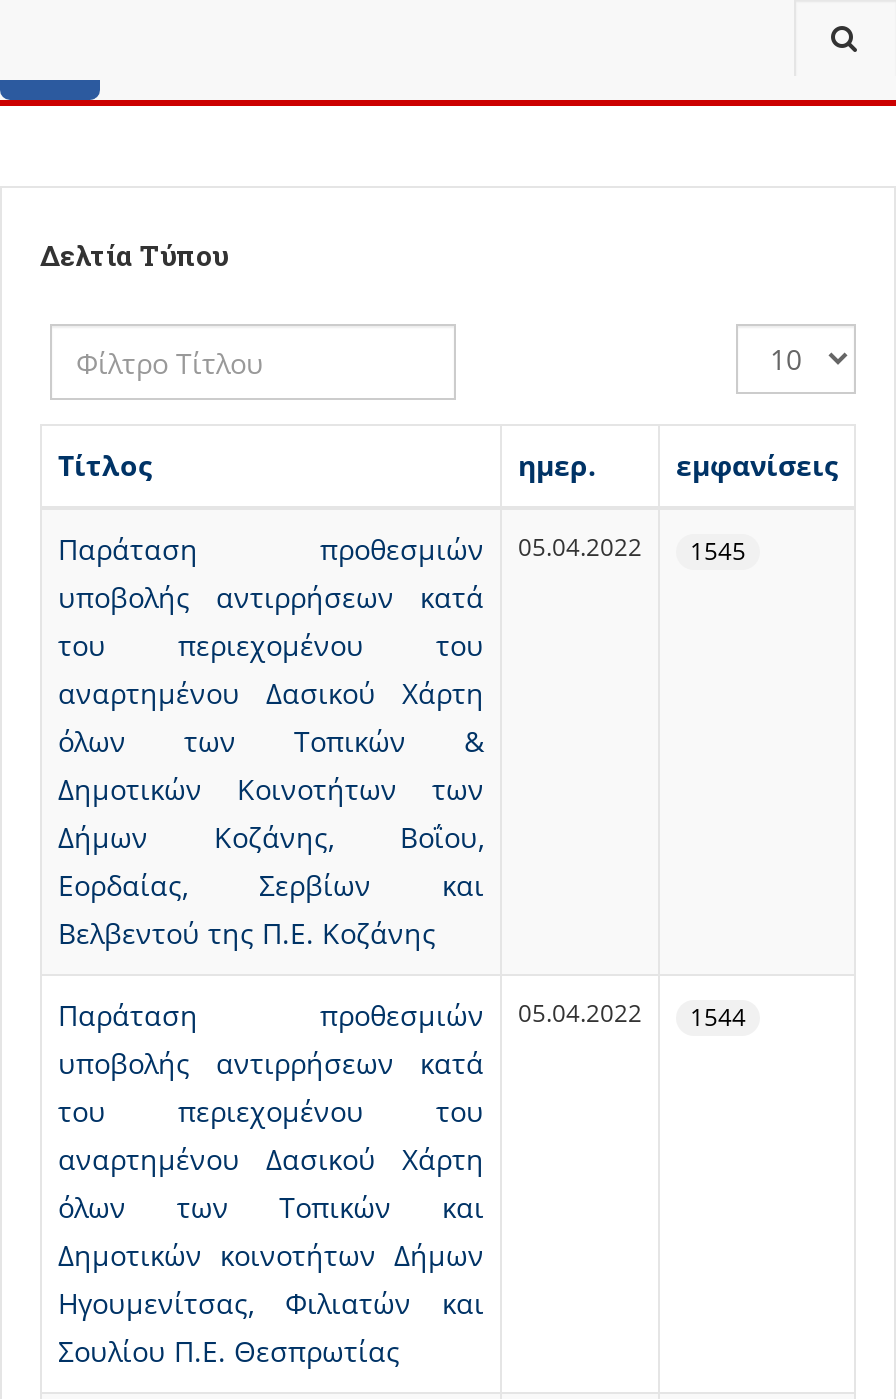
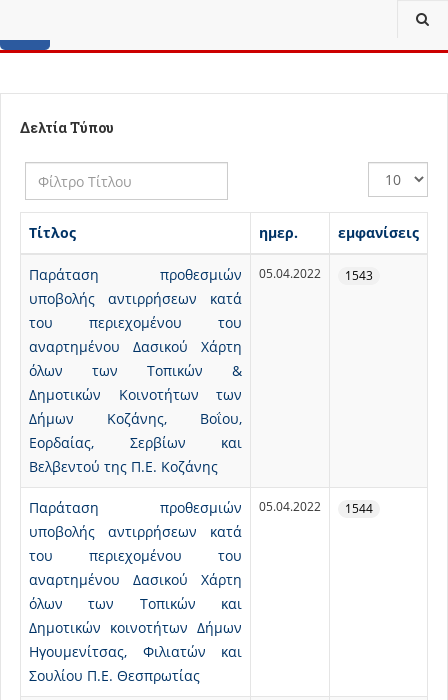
- Παράταση προθεσμιών 05.04.2022 1545
+ Παράταση προθεσμιών 05.04.2022 1543
